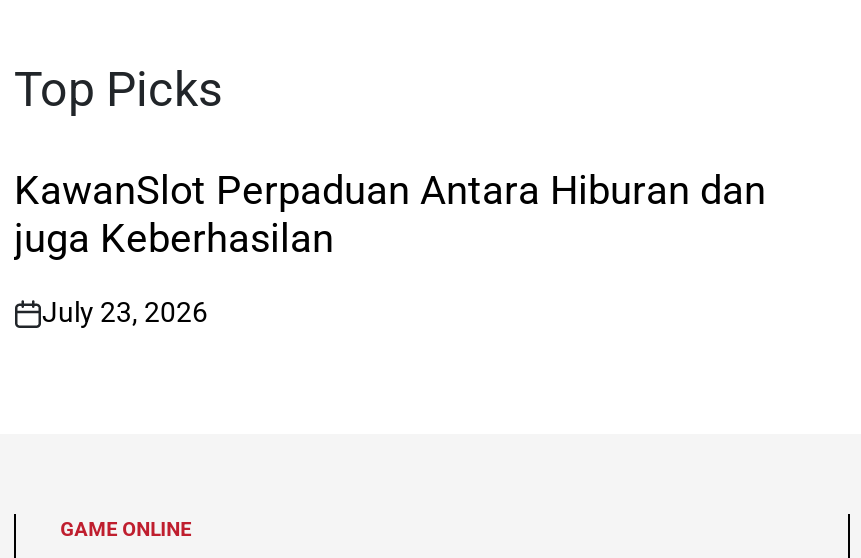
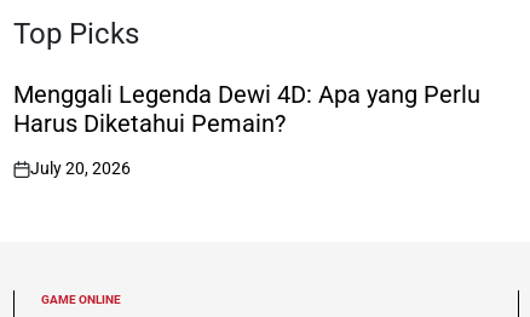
- KawanSlot Perpaduan Antara Hiburan dan
- juga Keberhasilan
+ Menggali Legenda Dewi 4D: Apa yang Perlu
+ Harus Diketahui Pemain?

- July 23, 2026
+ July 20, 2026
